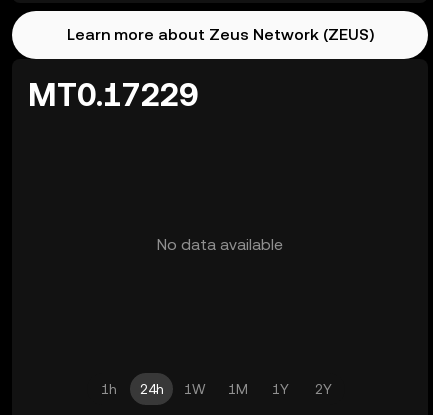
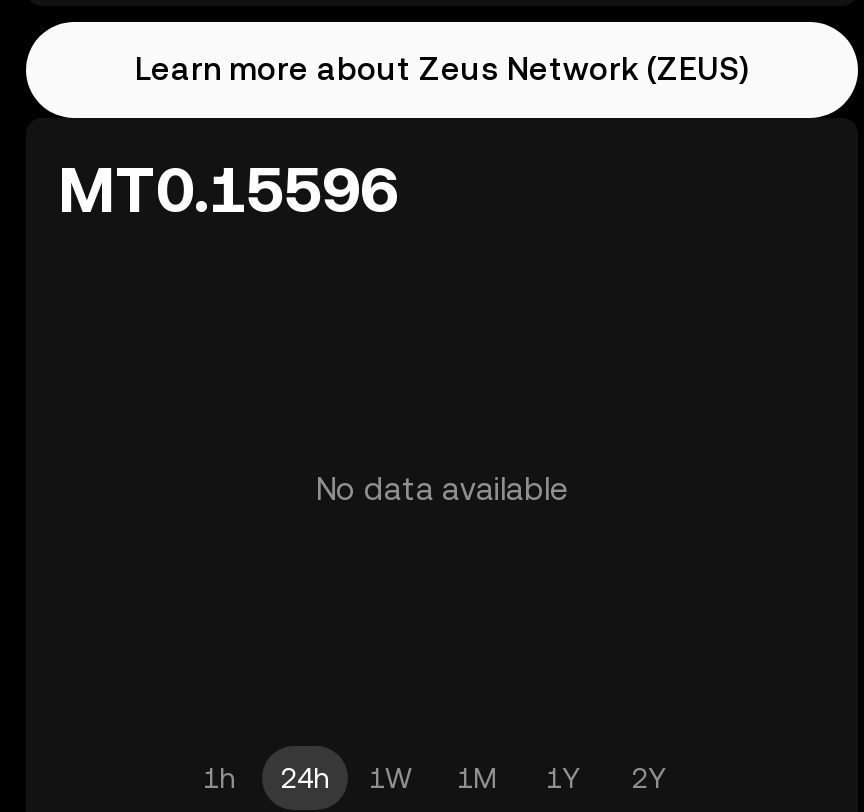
- MT0.17229
+ MT0.15596
